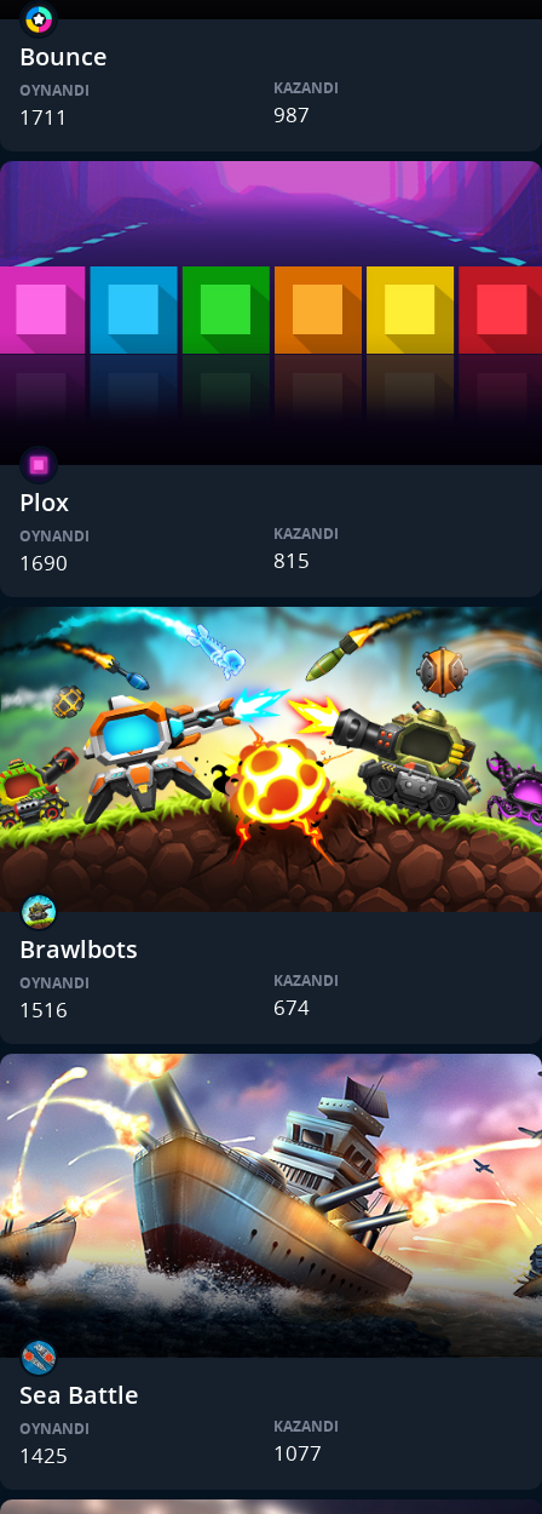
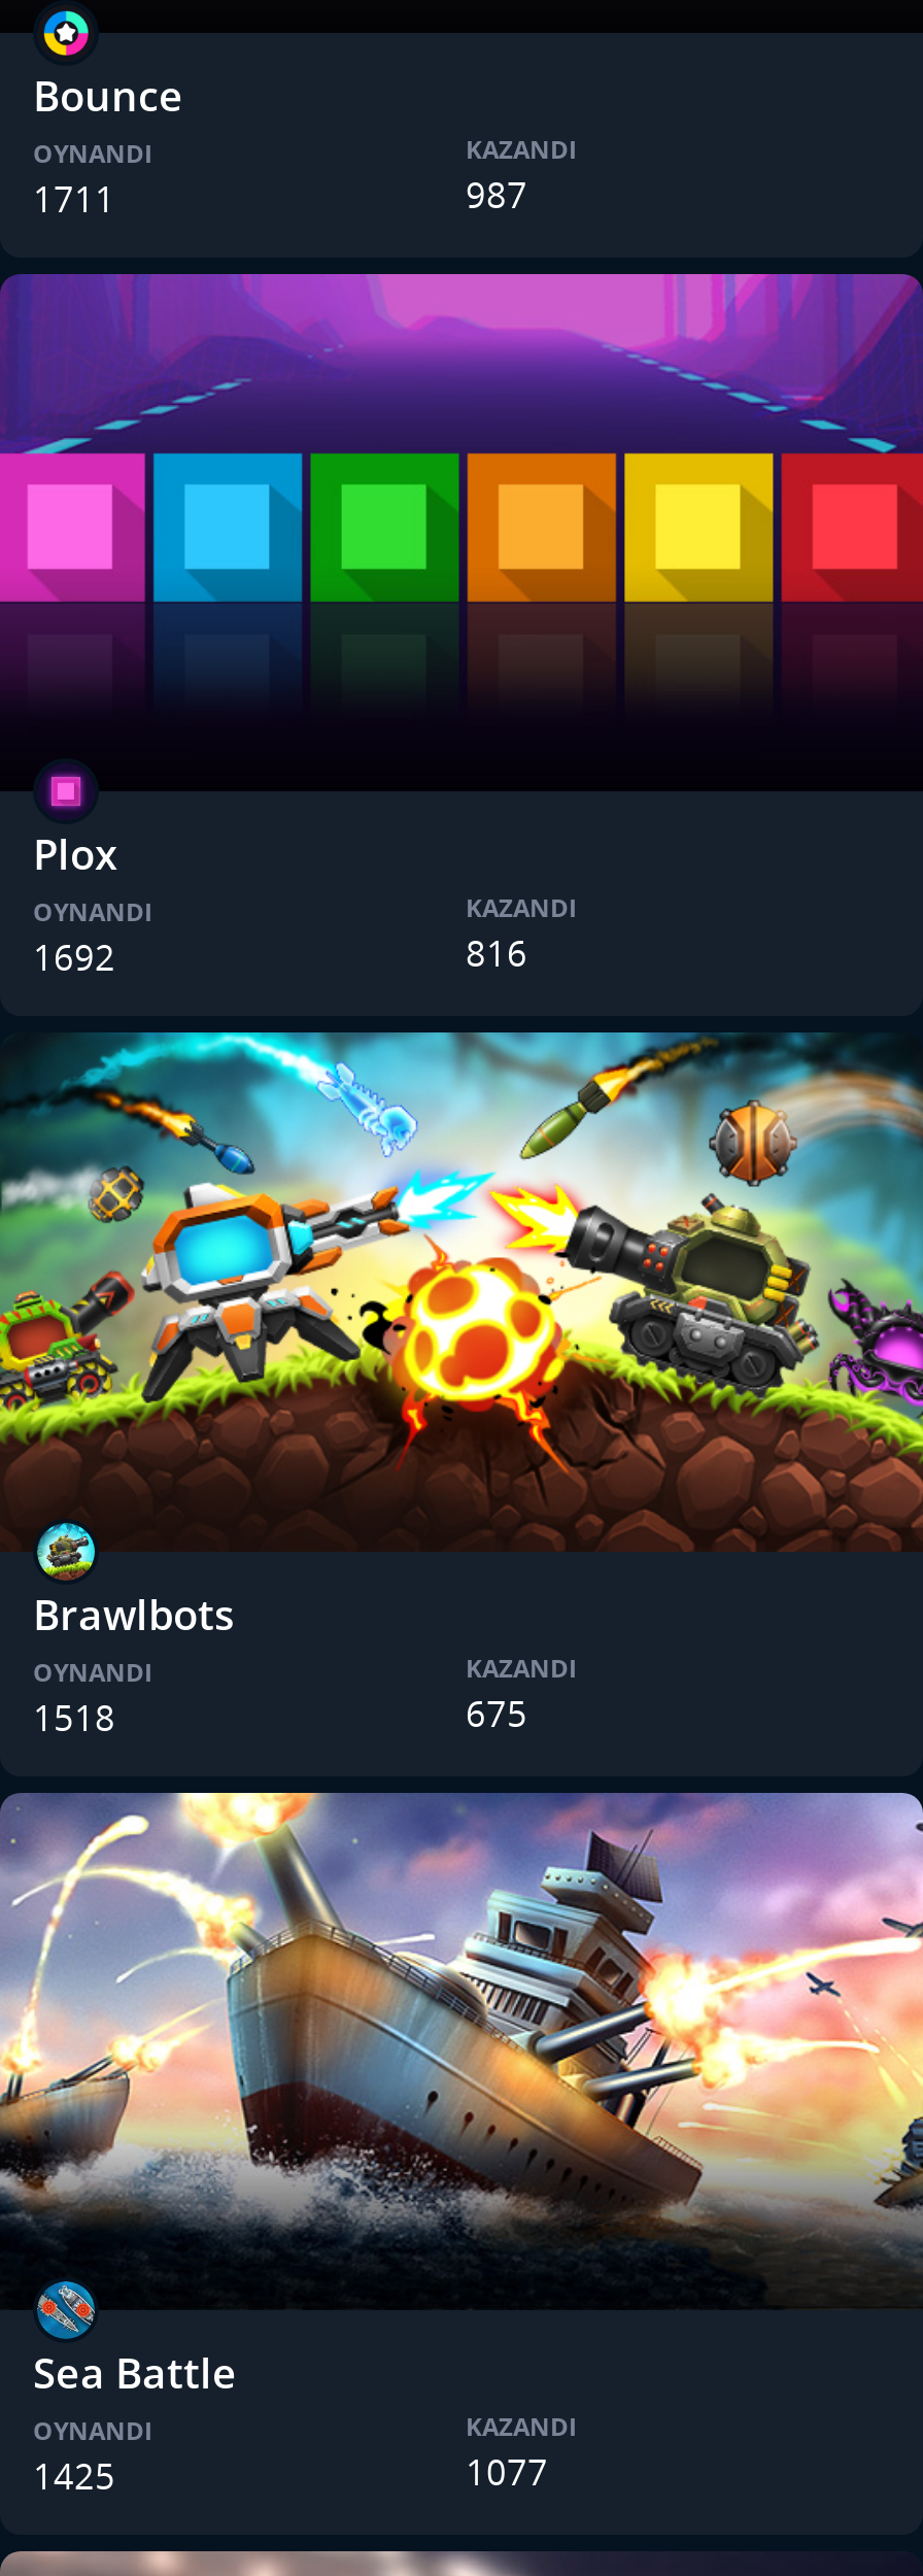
- 1690
+ 1692

- 815
+ 816

- 1516
+ 1518

- 674
+ 675
